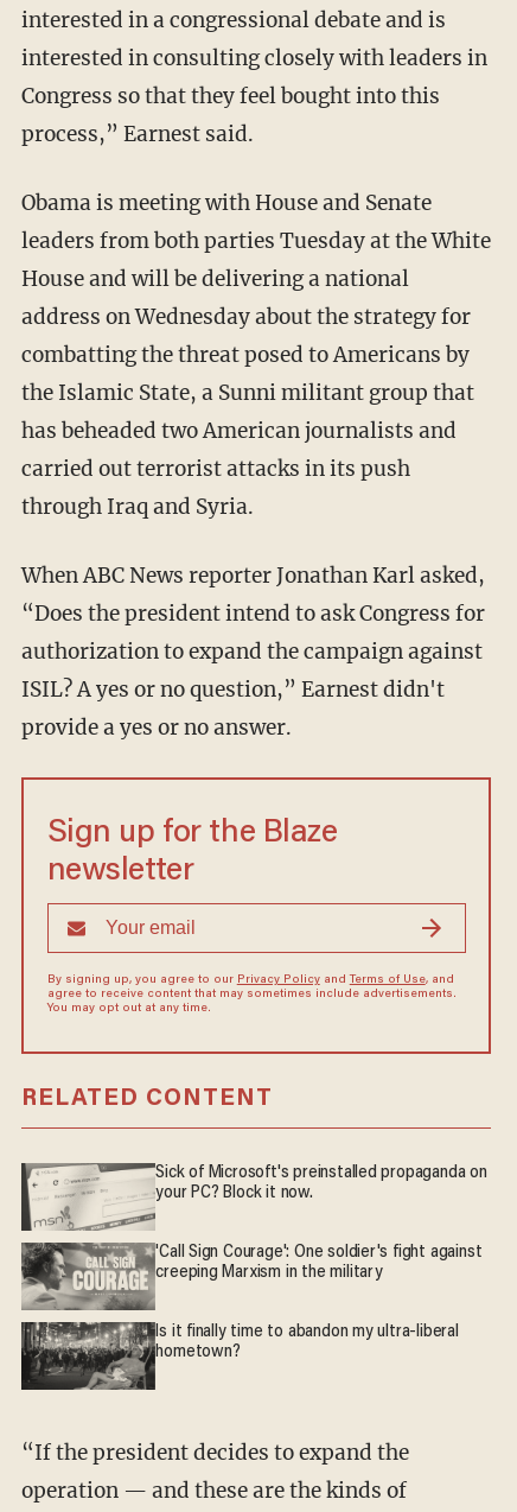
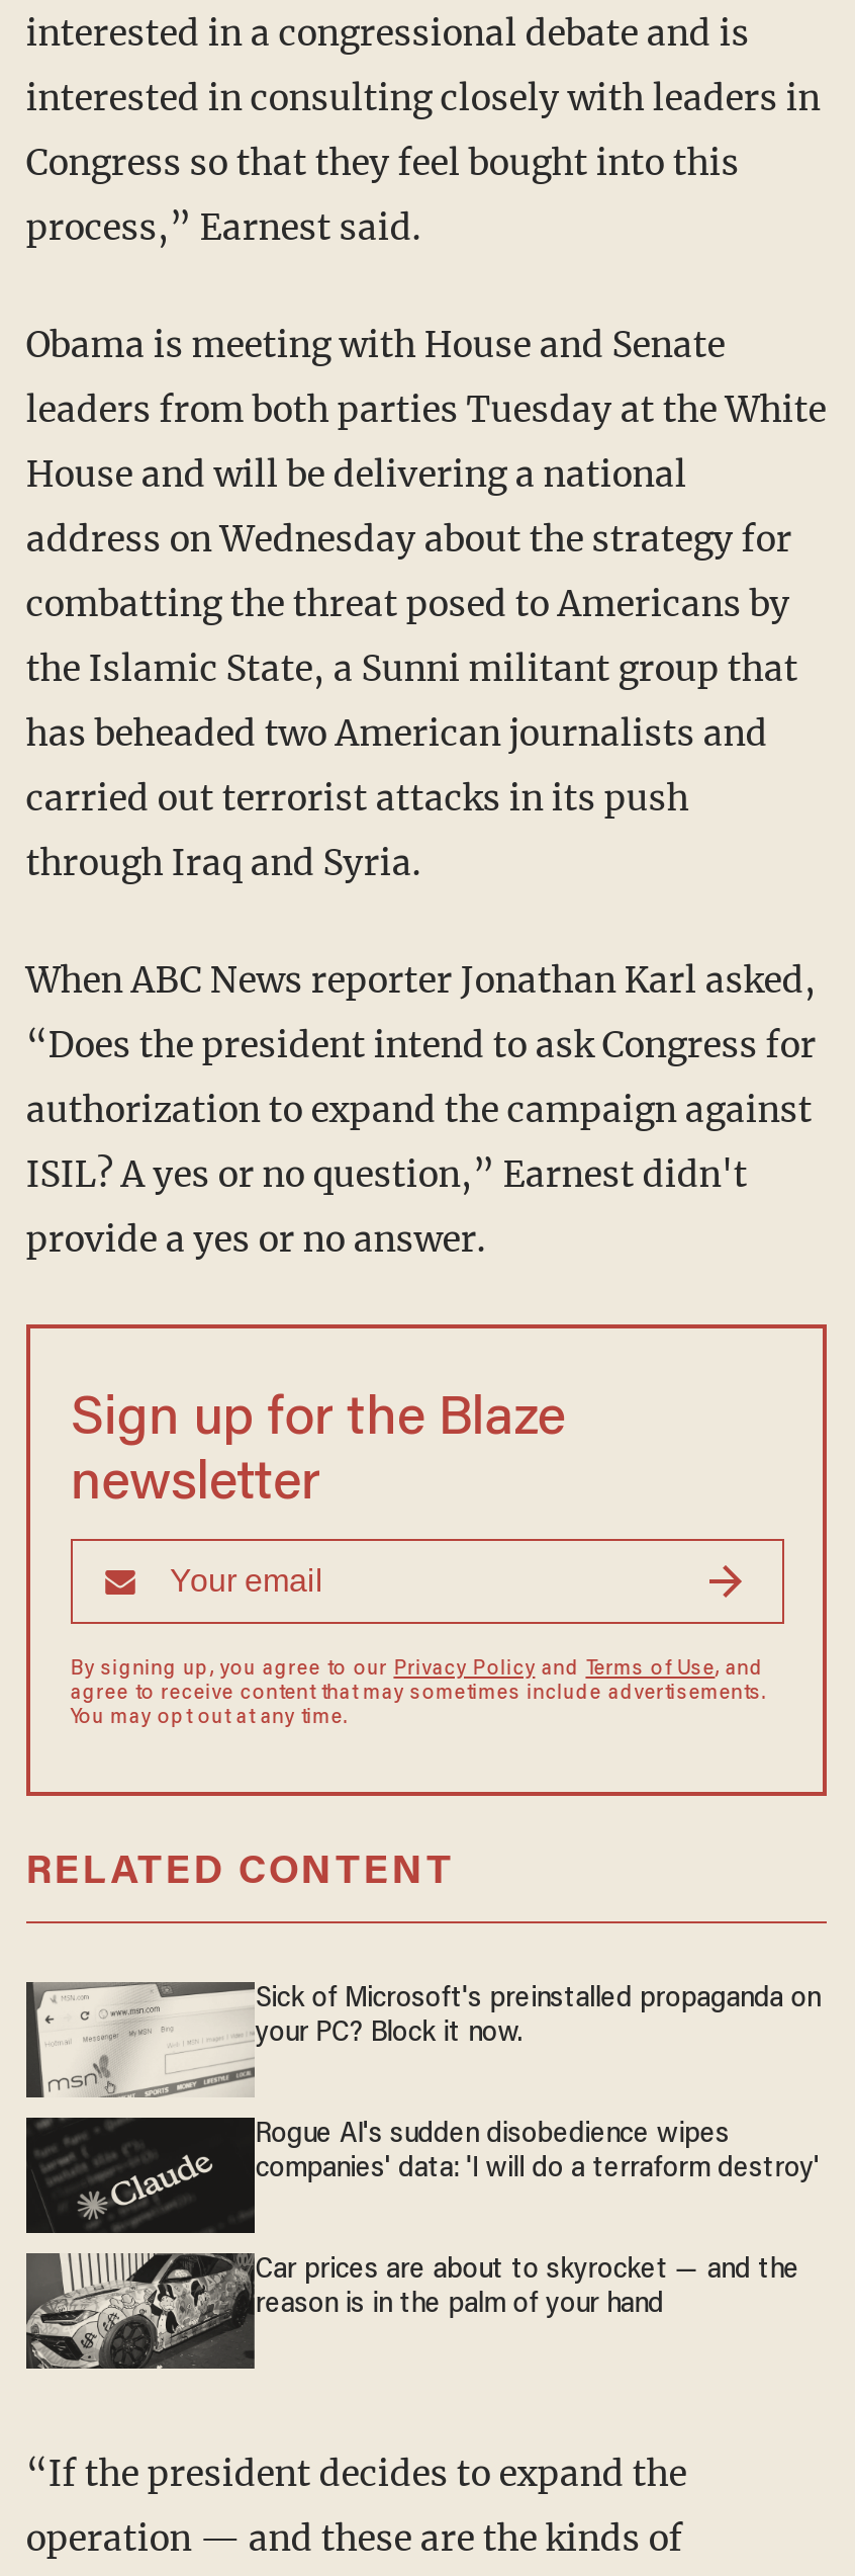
- [image]
- 'Call Sign Courage': One soldier's fight against
- creeping Marxism in the military
+ [image]
+ Rogue AI's sudden disobedience wipes
+ companies' data: 'I will do a terraform destroy'

- [image]
- Is it finally time to abandon my ultra-liberal
- hometown?
+ [image]
+ Car prices are about to skyrocket — and the
+ reason is in the palm of your hand
